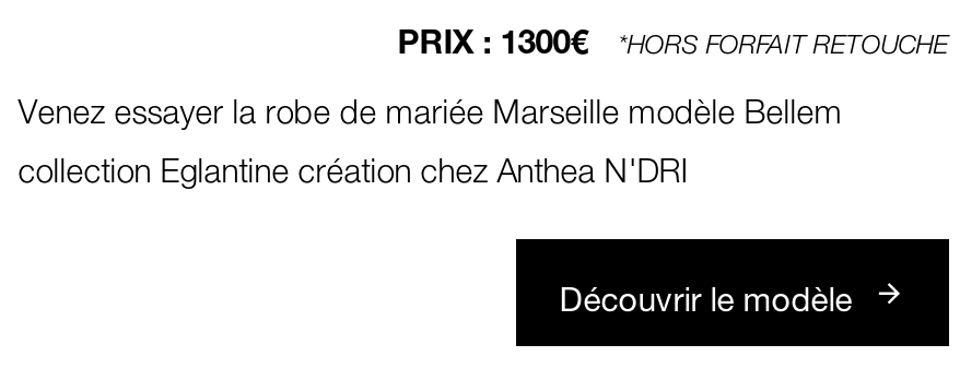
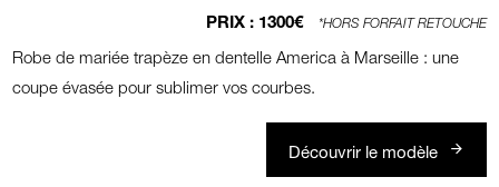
- Venez essayer la robe de mariée Marseille modèle Bellem
- collection Eglantine création chez Anthea N'DRI
+ Robe de mariée trapèze en dentelle America à Marseille : une
+ coupe évasée pour sublimer vos courbes.
